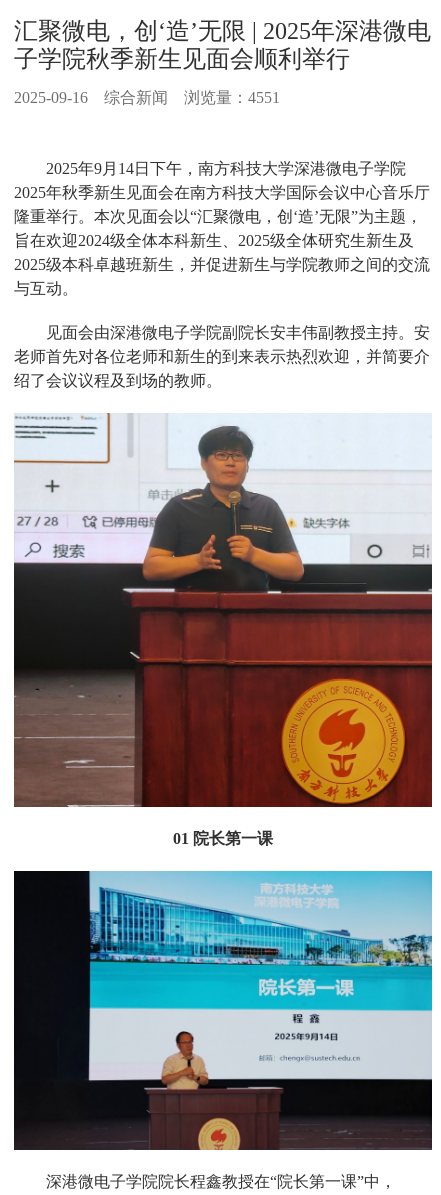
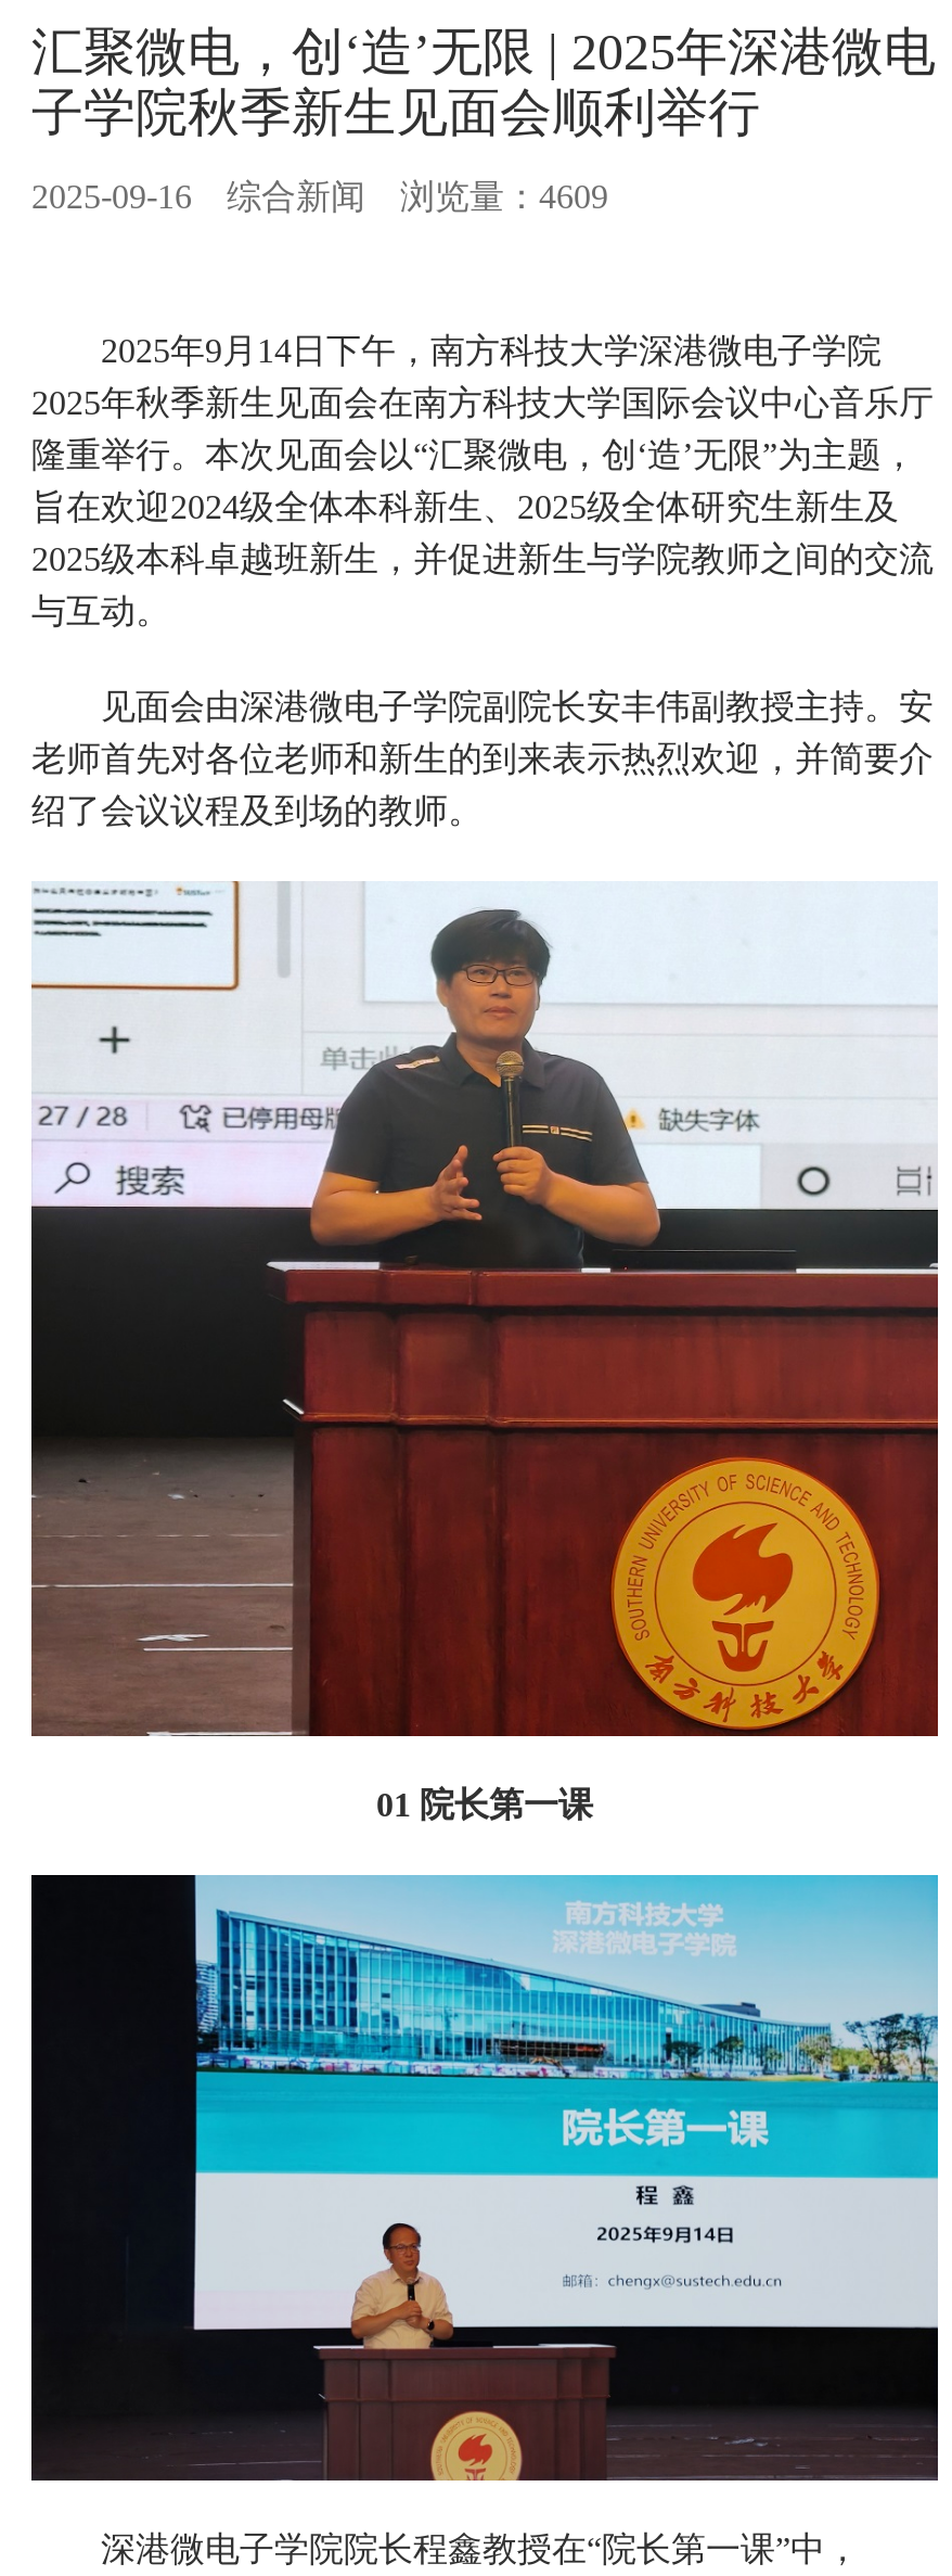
- 2025-09-16综合新闻 浏览量：4551
+ 2025-09-16综合新闻 浏览量：4609
